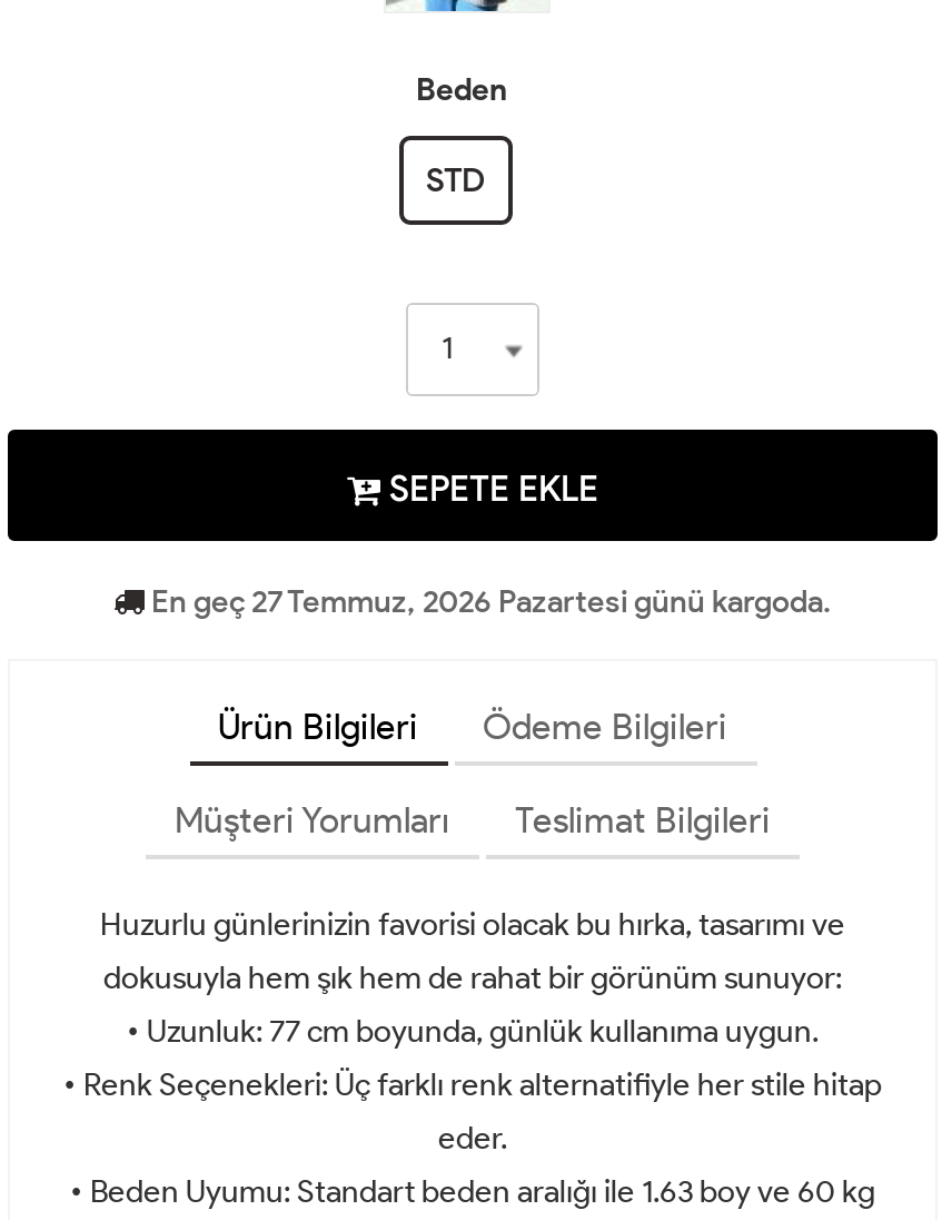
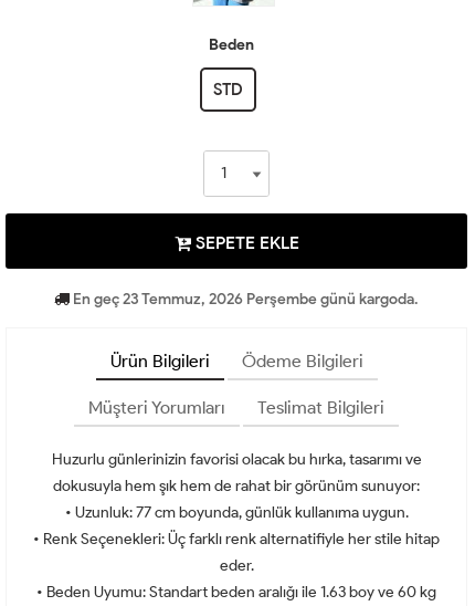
- En geç 27 Temmuz, 2026 Pazartesi günü kargoda.
+ En geç 23 Temmuz, 2026 Perşembe günü kargoda.
